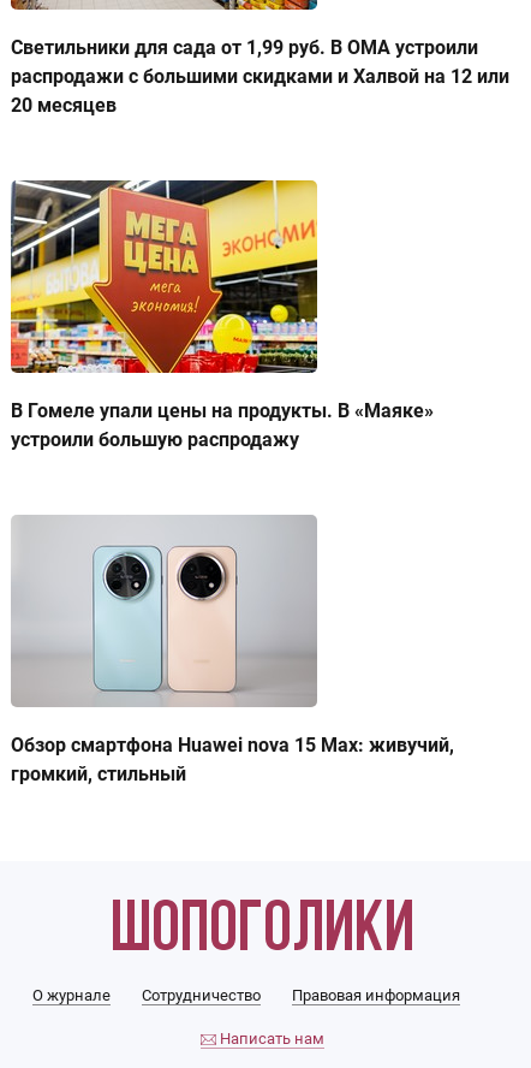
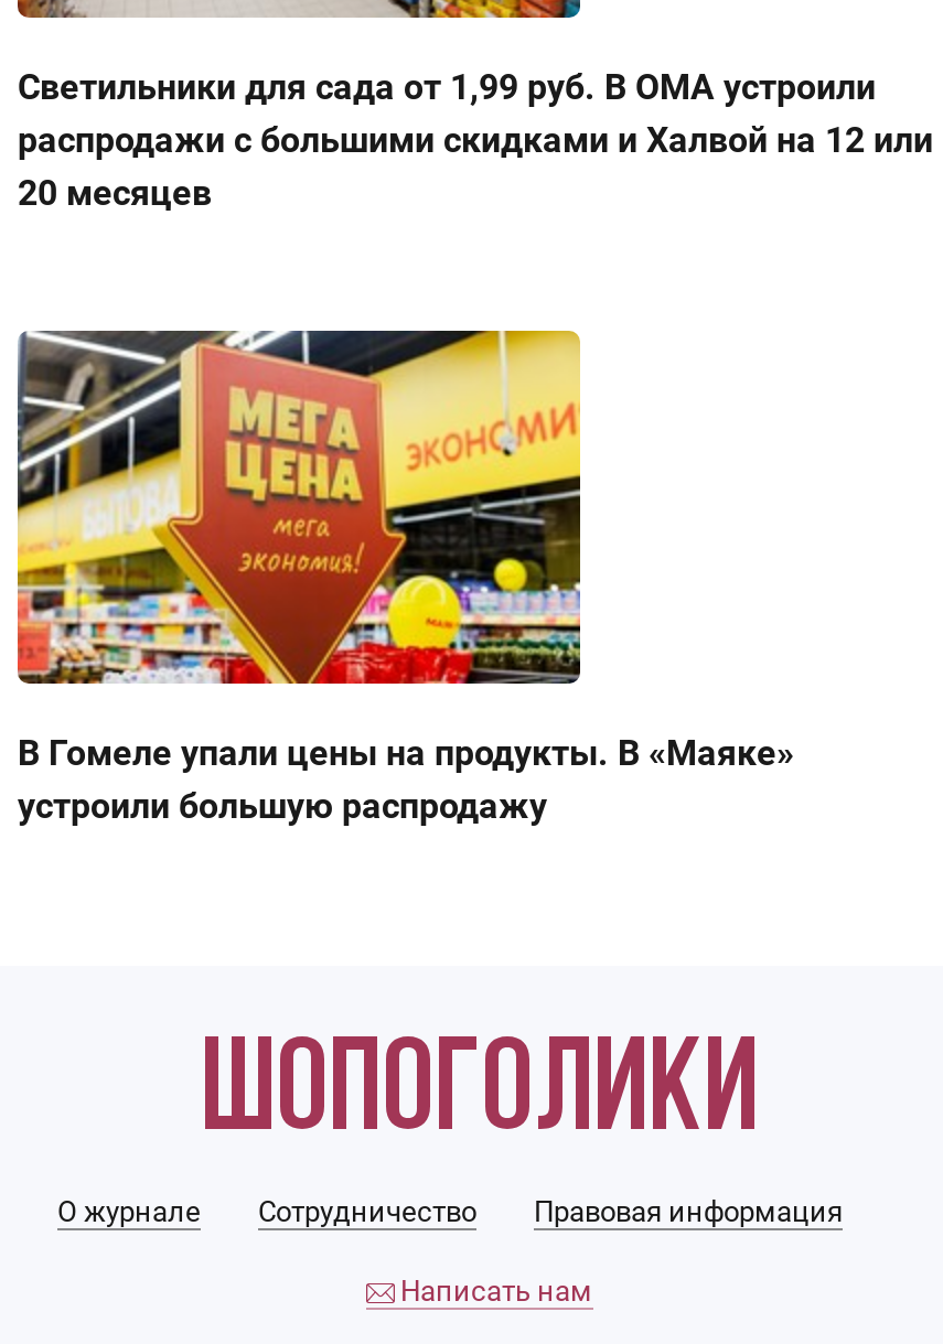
- [image]
- Обзор смартфона Huawei nova 15 Max: живучий,
- громкий, стильный
